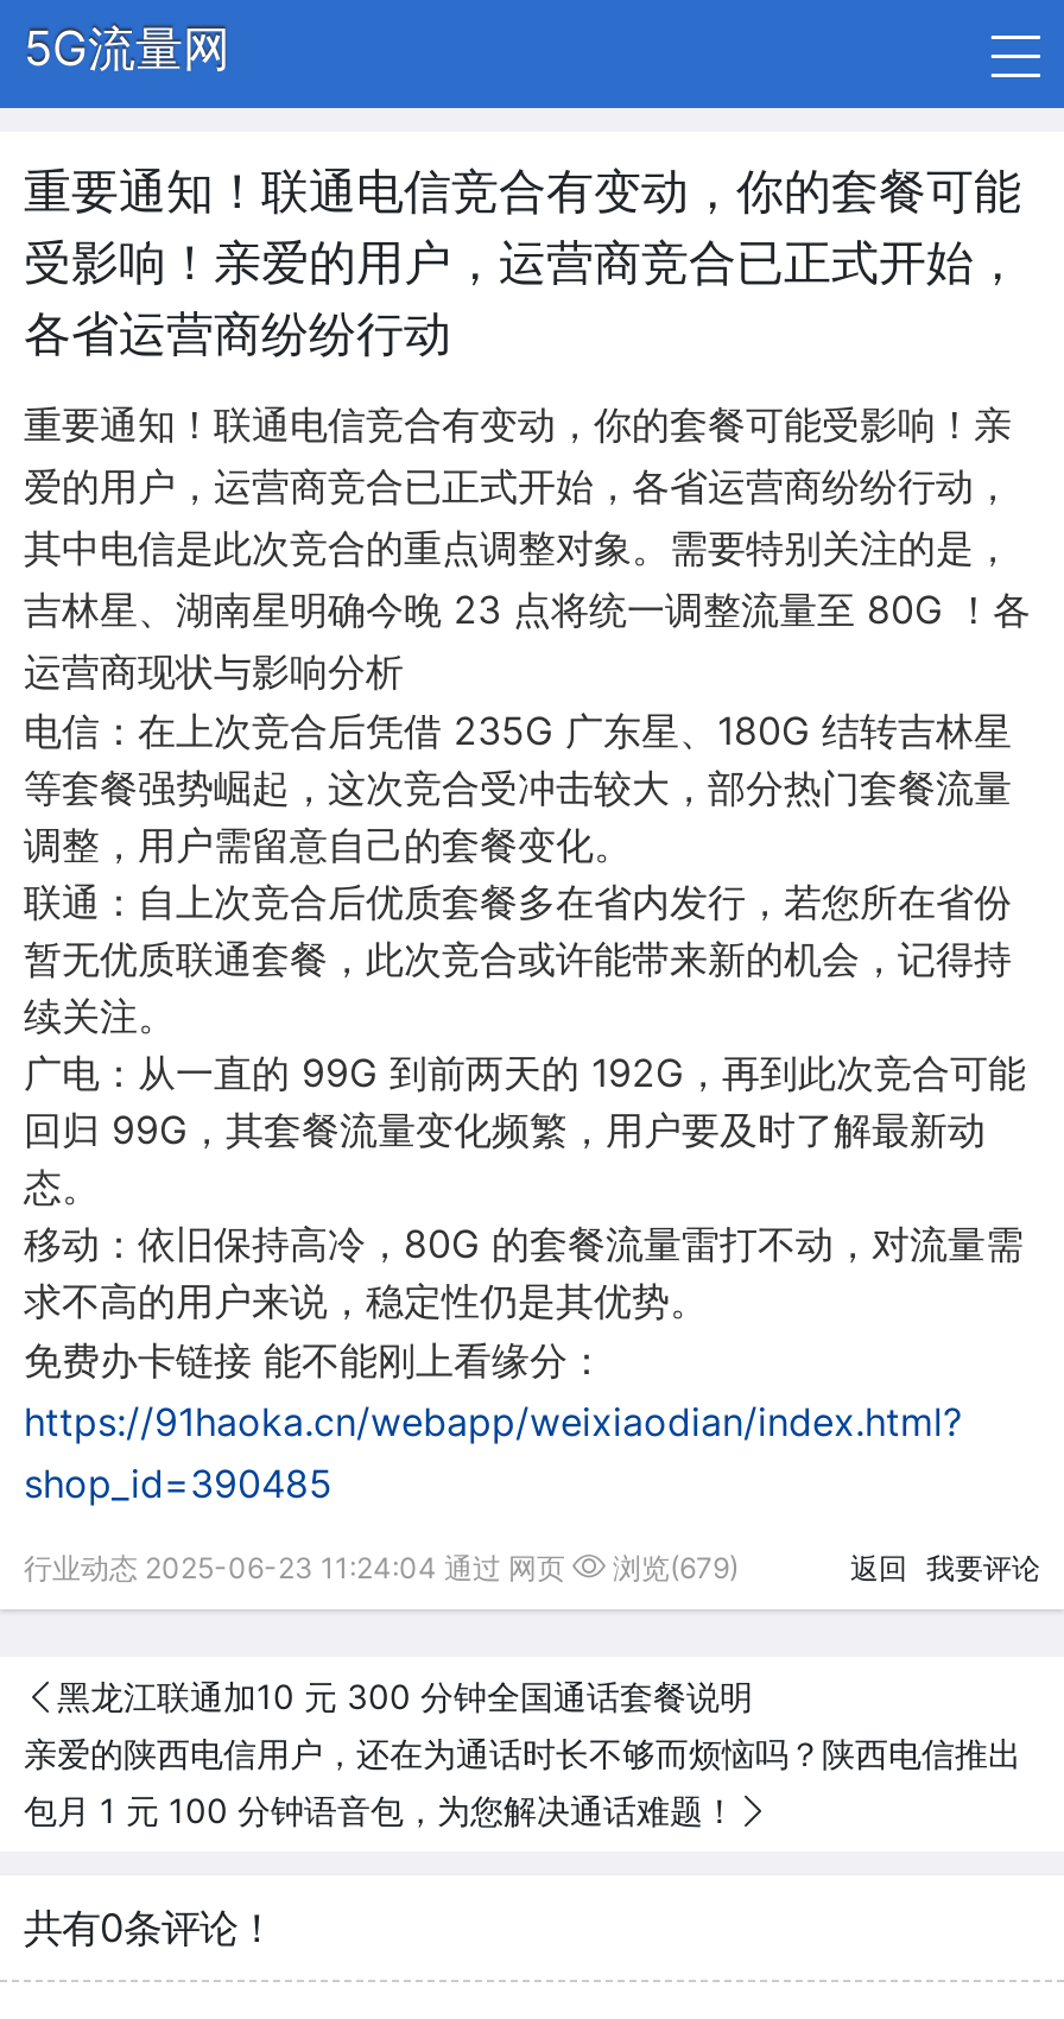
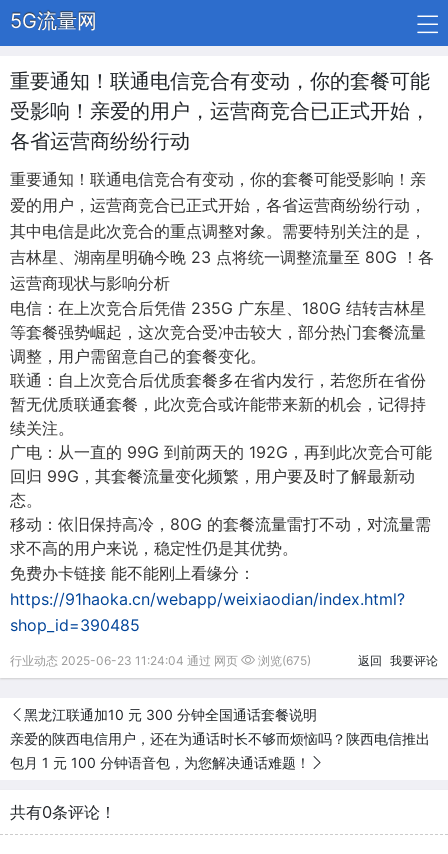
- 行业动态 2025-06-23 11:24:04 通过 网页 浏览(679)
+ 行业动态 2025-06-23 11:24:04 通过 网页 浏览(675)
